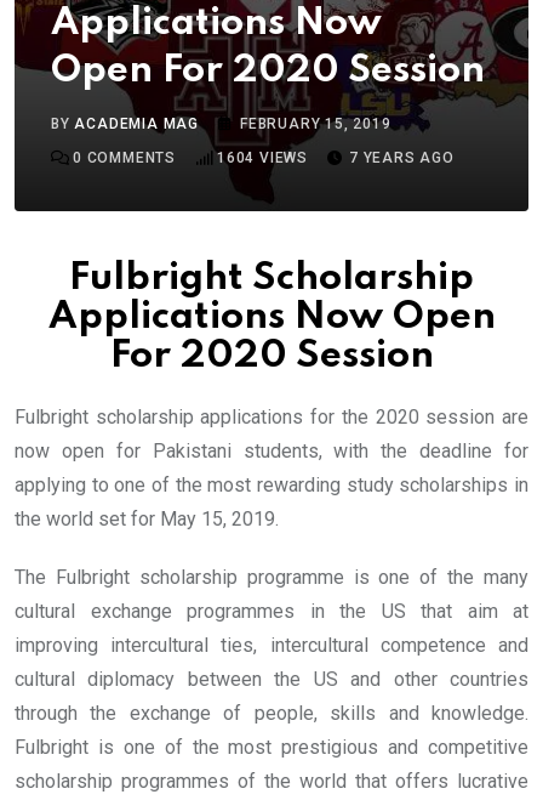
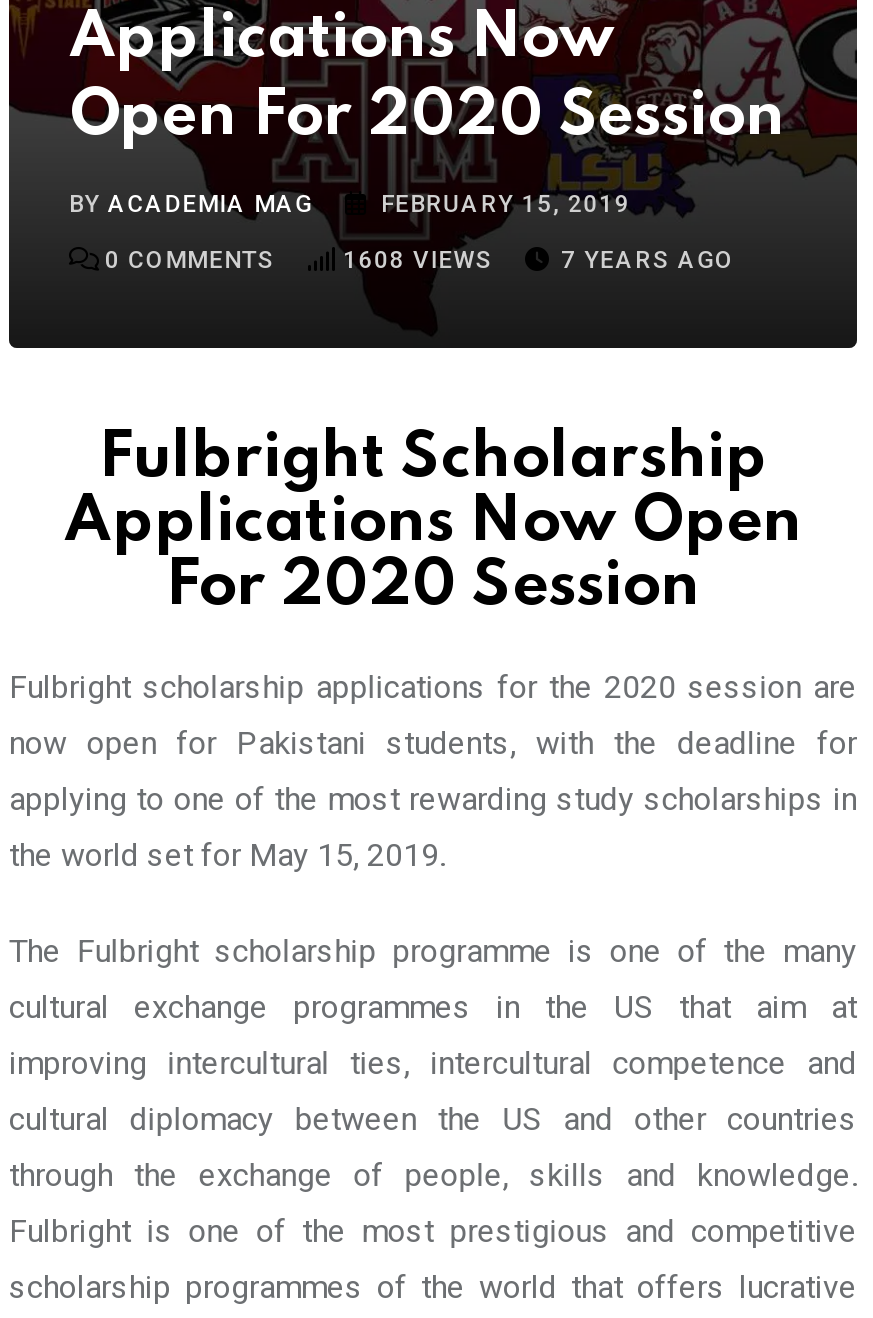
- 1604 VIEWS
+ 1608 VIEWS
